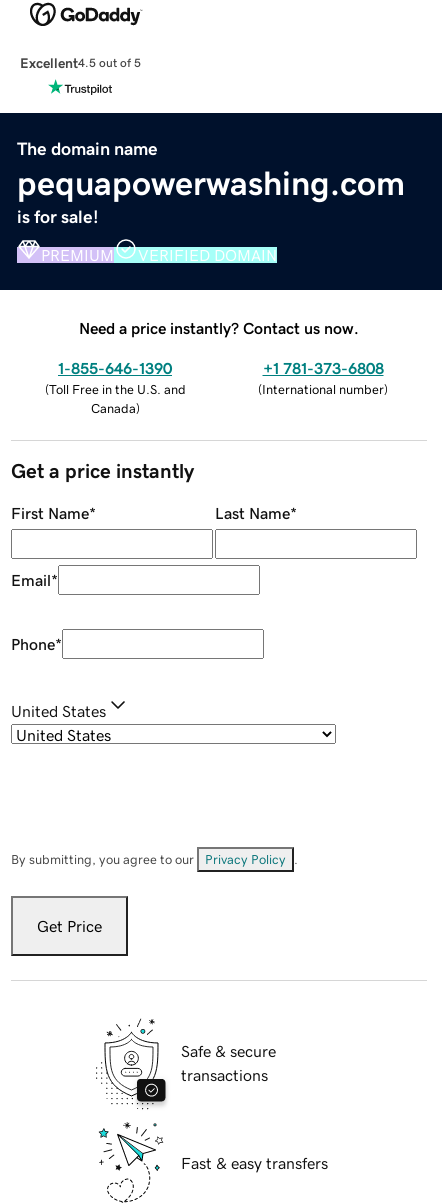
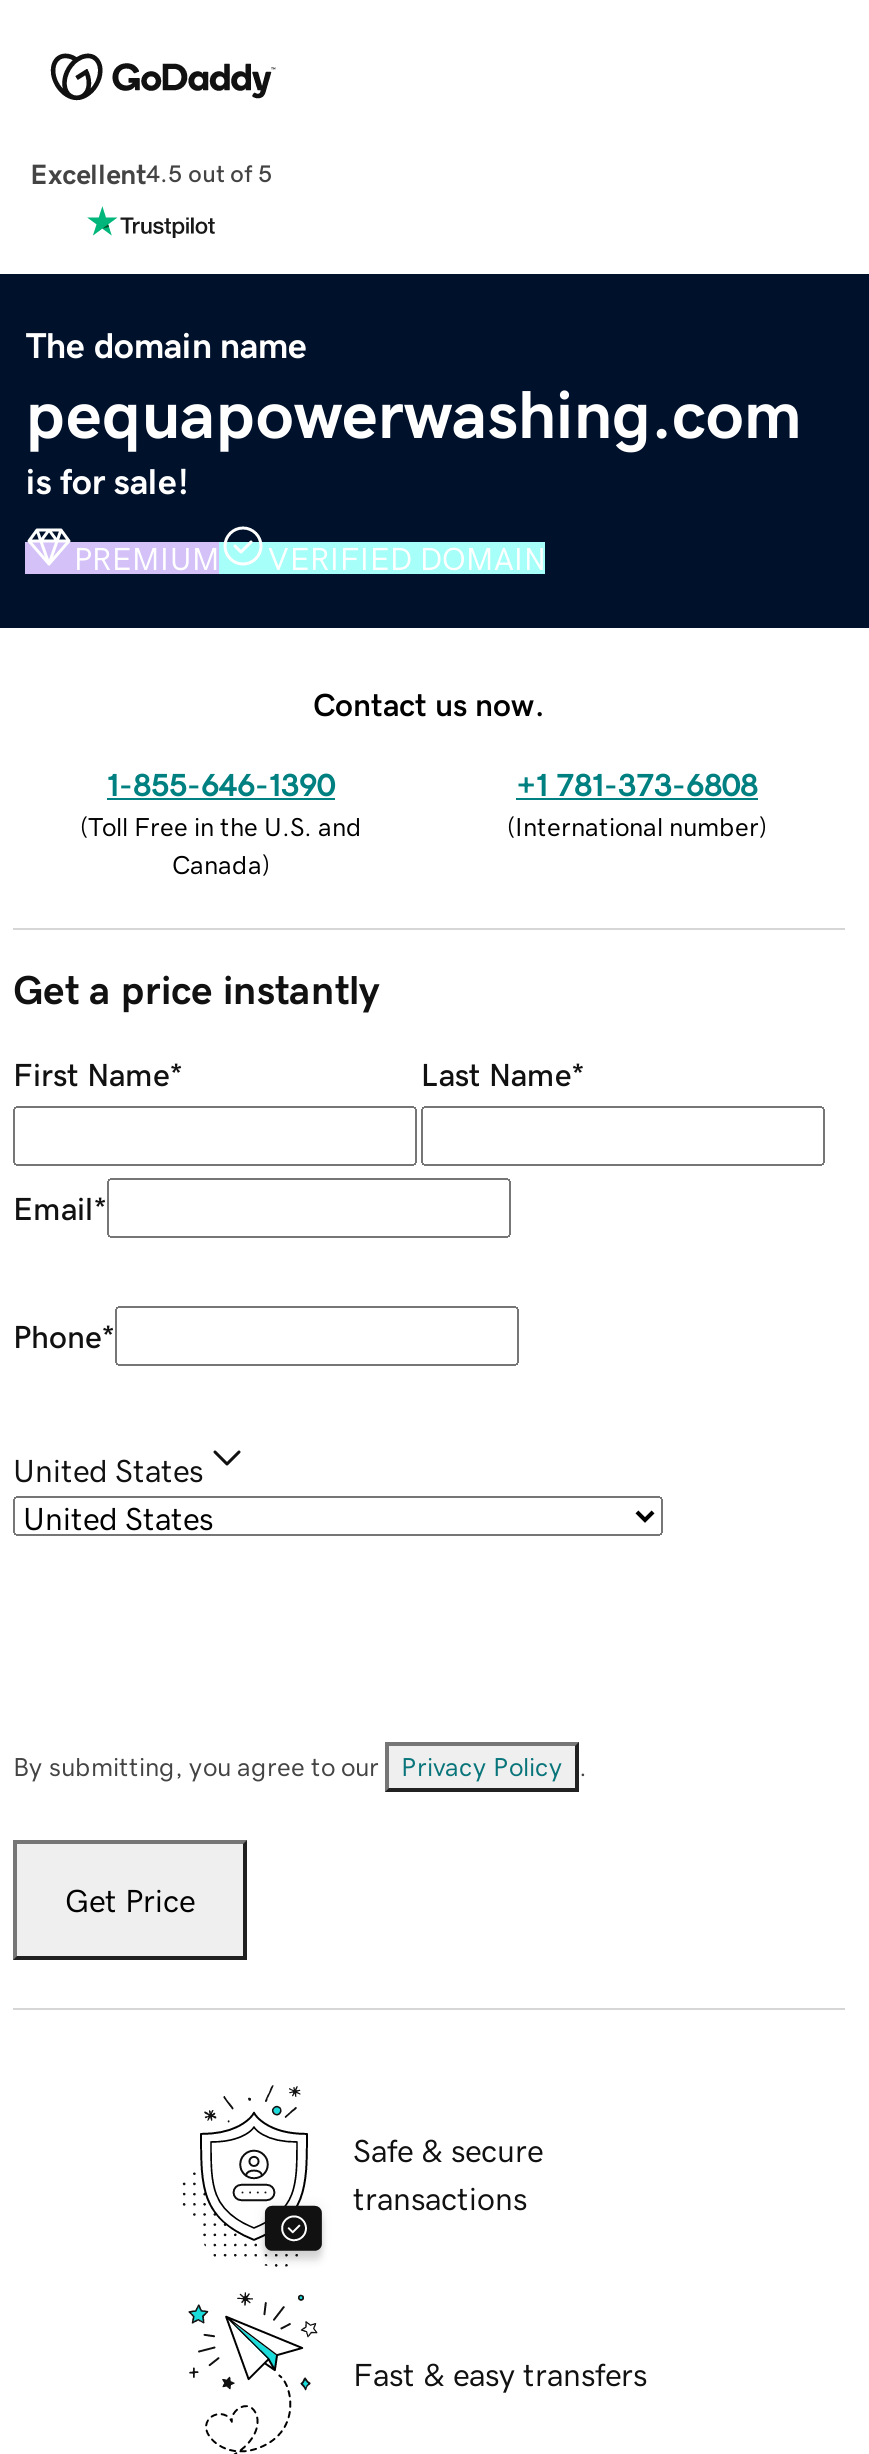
- Need a price instantly? Contact us now.
+ Contact us now.
